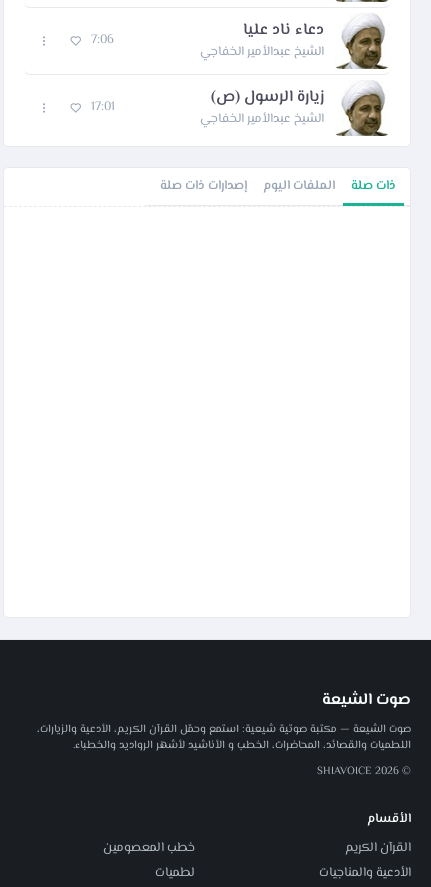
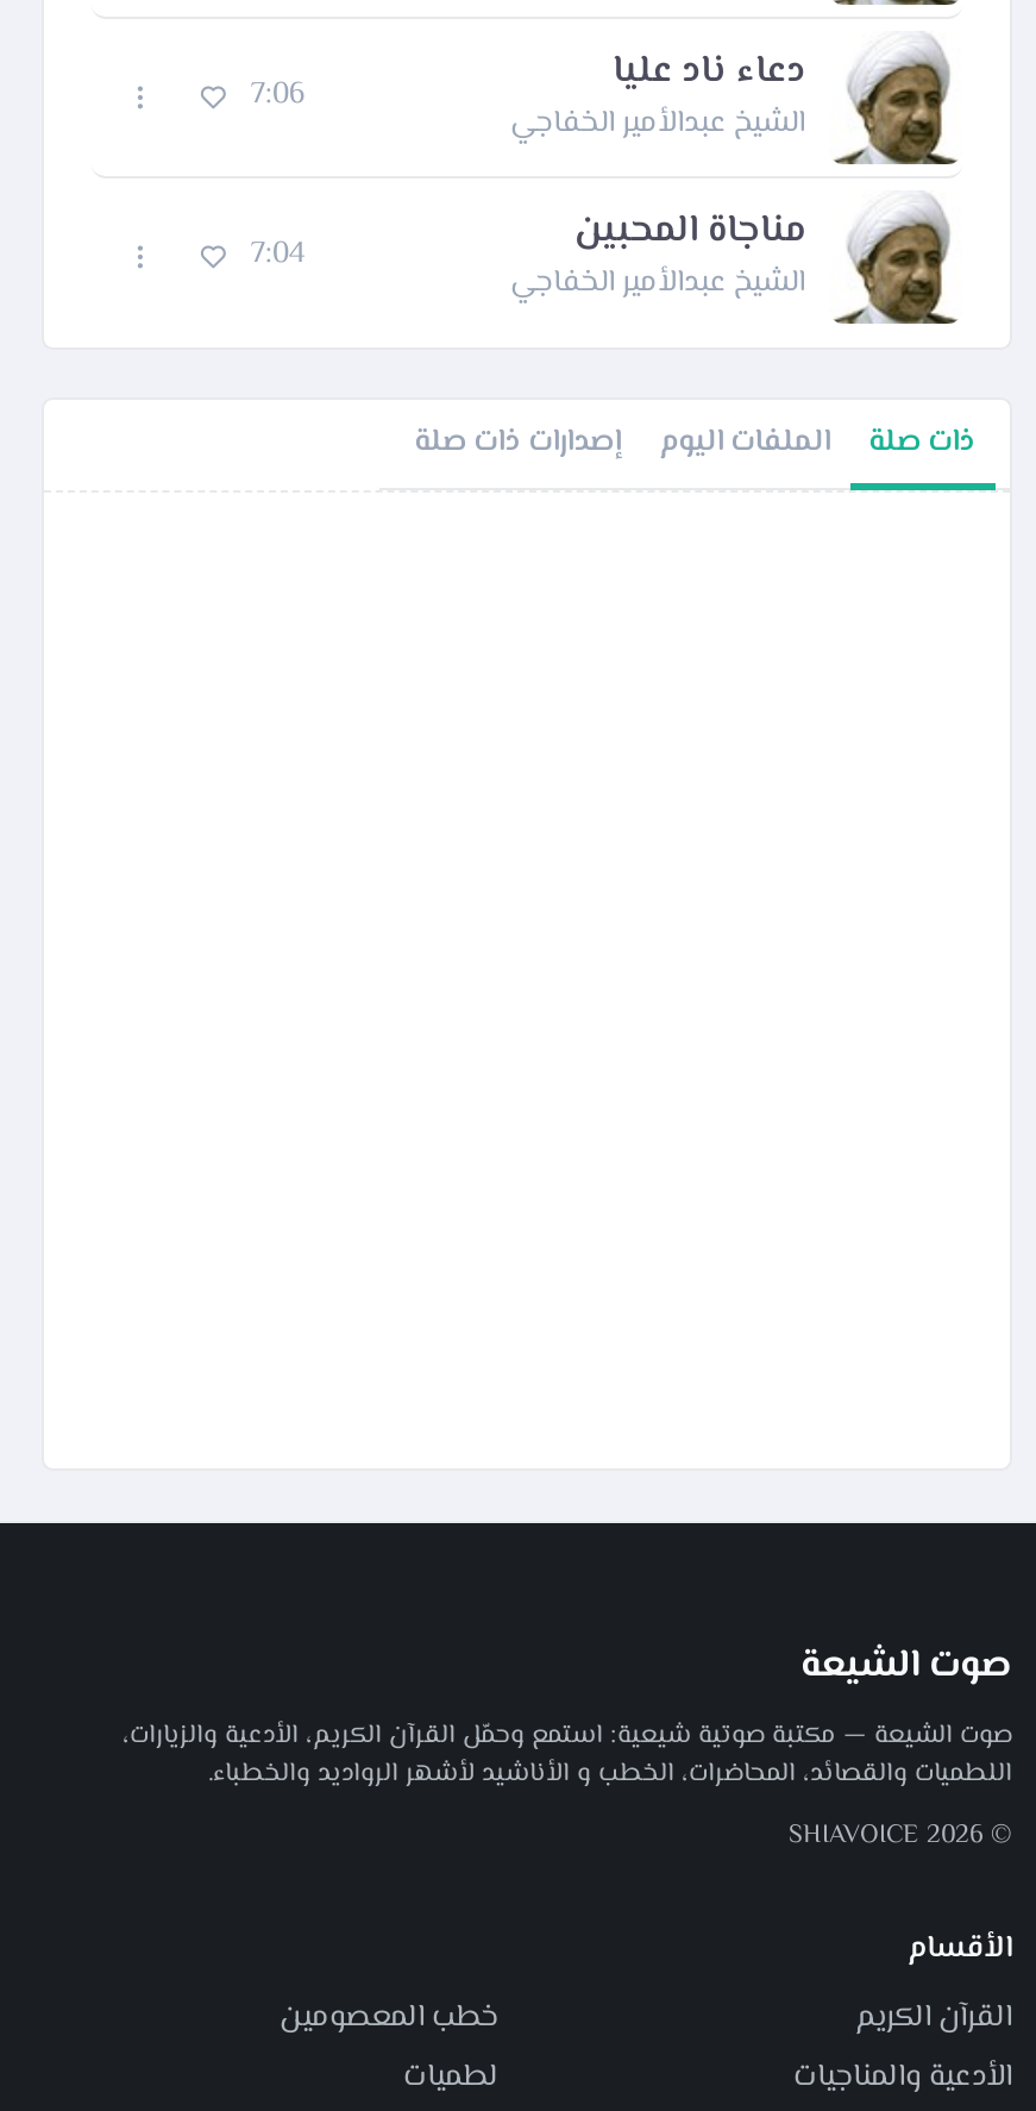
- زيارة الرسول (ص)
+ مناجاة المحبين

- 17:01
+ 7:04
